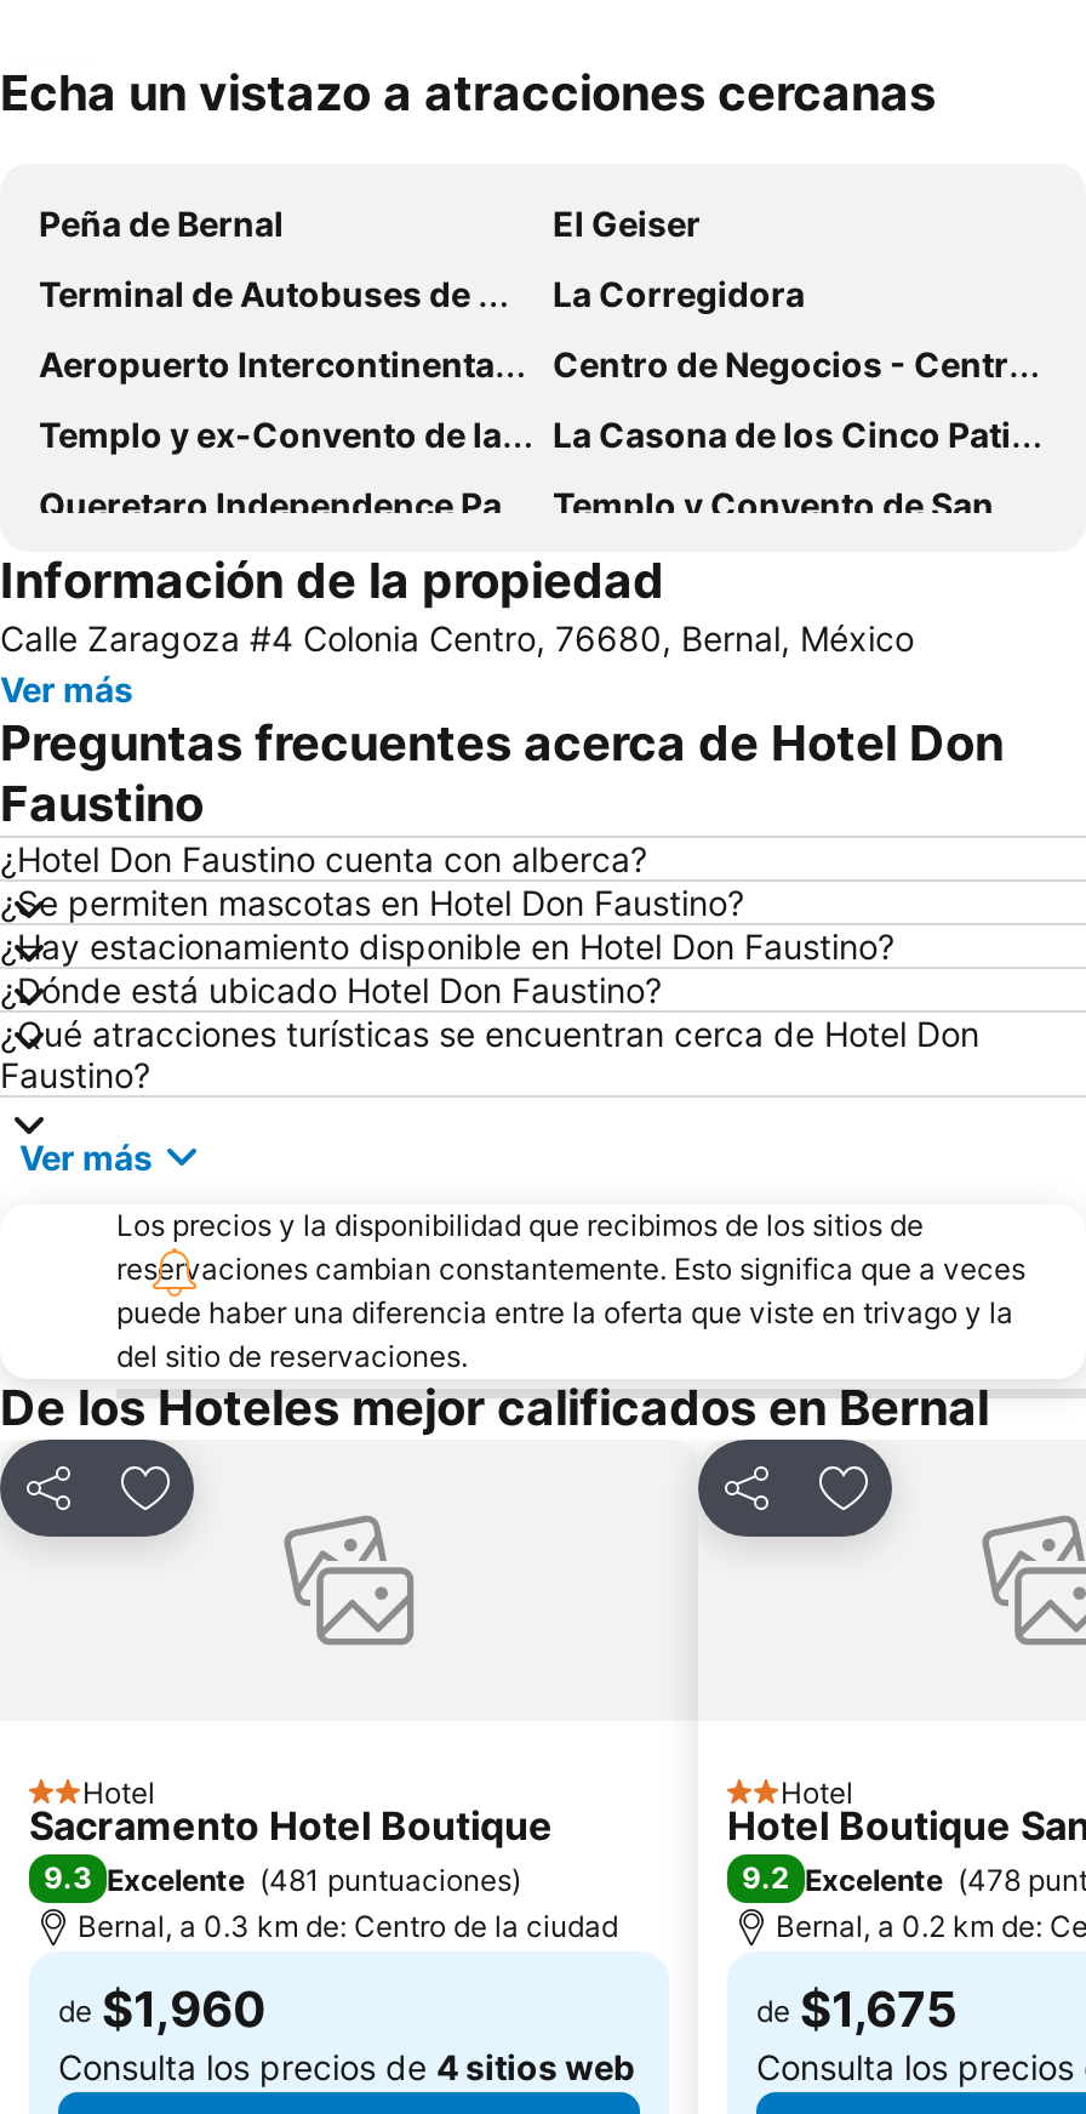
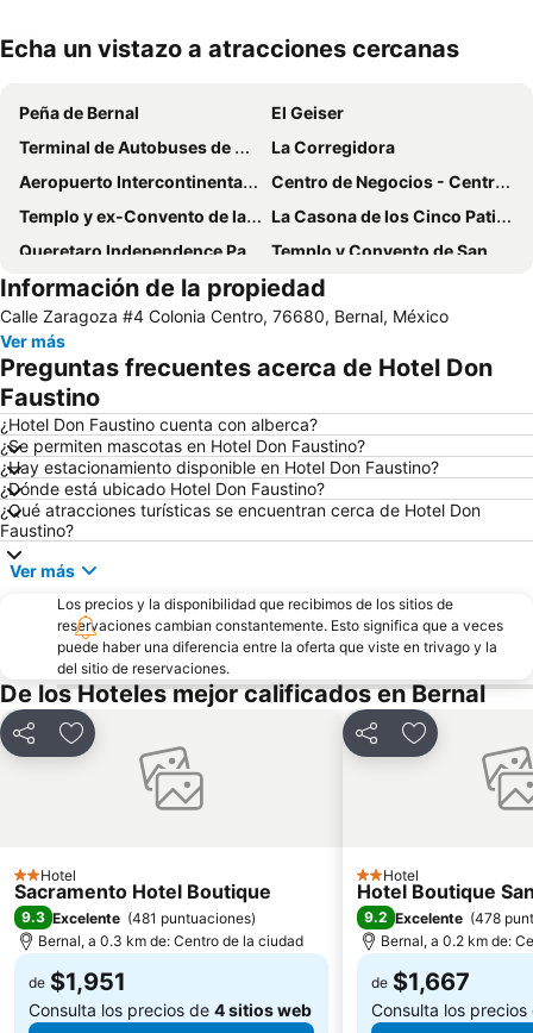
- de $1,960
+ de $1,951

- de $1,675
+ de $1,667
